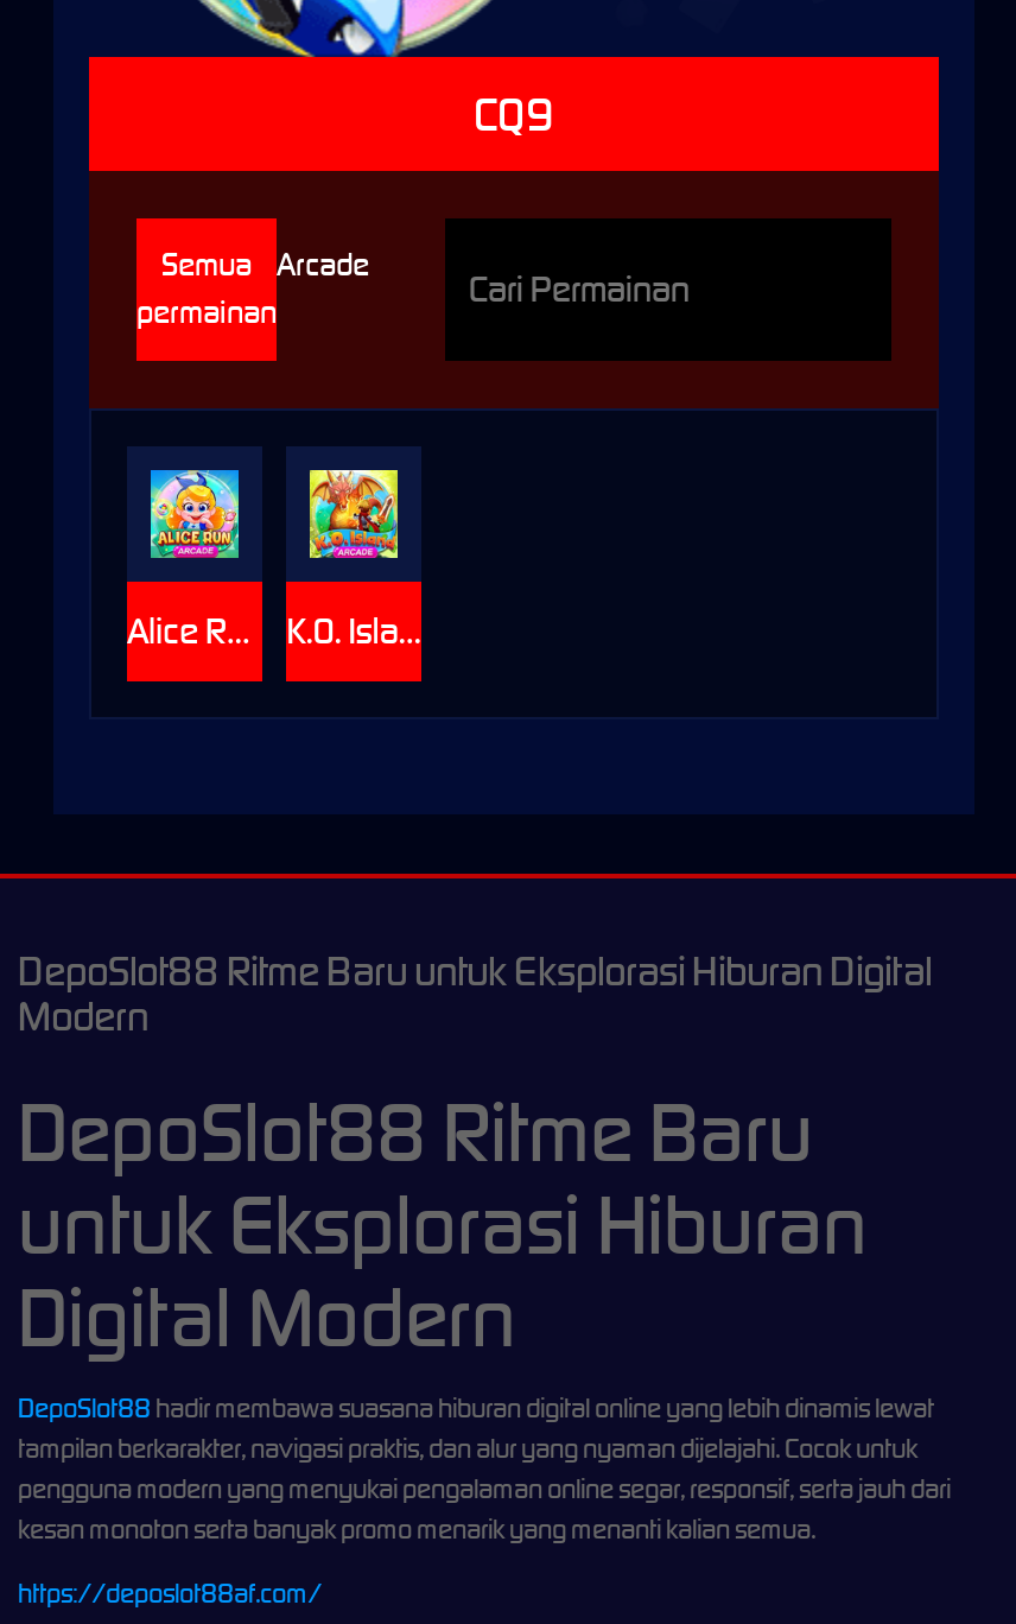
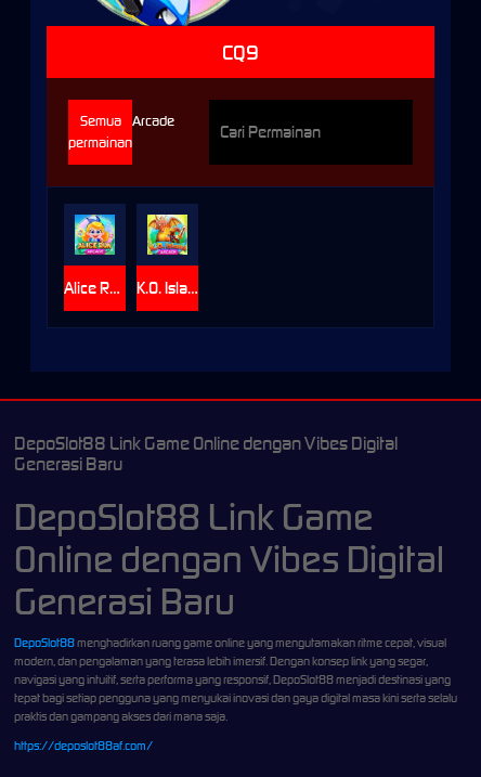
- DepoSlot88 Ritme Baru untuk Eksplorasi Hiburan Digital
- Modern
- DepoSlot88 Ritme Baru
- untuk Eksplorasi Hiburan
- Digital Modern
- DepoSlot88 hadir membawa suasana hiburan digital online yang lebih dinamis lewat
- tampilan berkarakter, navigasi praktis, dan alur yang nyaman dijelajahi. Cocok untuk
- pengguna modern yang menyukai pengalaman online segar, responsif, serta jauh dari
- kesan monoton serta banyak promo menarik yang menanti kalian semua.
+ DepoSlot88 Link Game Online dengan Vibes Digital
+ Generasi Baru
+ DepoSlot88 Link Game
+ Online dengan Vibes Digital
+ Generasi Baru
+ DepoSlot88 menghadirkan ruang game online yang mengutamakan ritme cepat, visual
+ modern, dan pengalaman yang terasa lebih imersif. Dengan konsep link yang segar,
+ navigasi yang intuitif, serta performa yang responsif, DepoSlot88 menjadi destinasi yang
+ tepat bagi setiap pengguna yang menyukai inovasi dan gaya digital masa kini serta selalu
+ praktis dan gampang akses dari mana saja.
